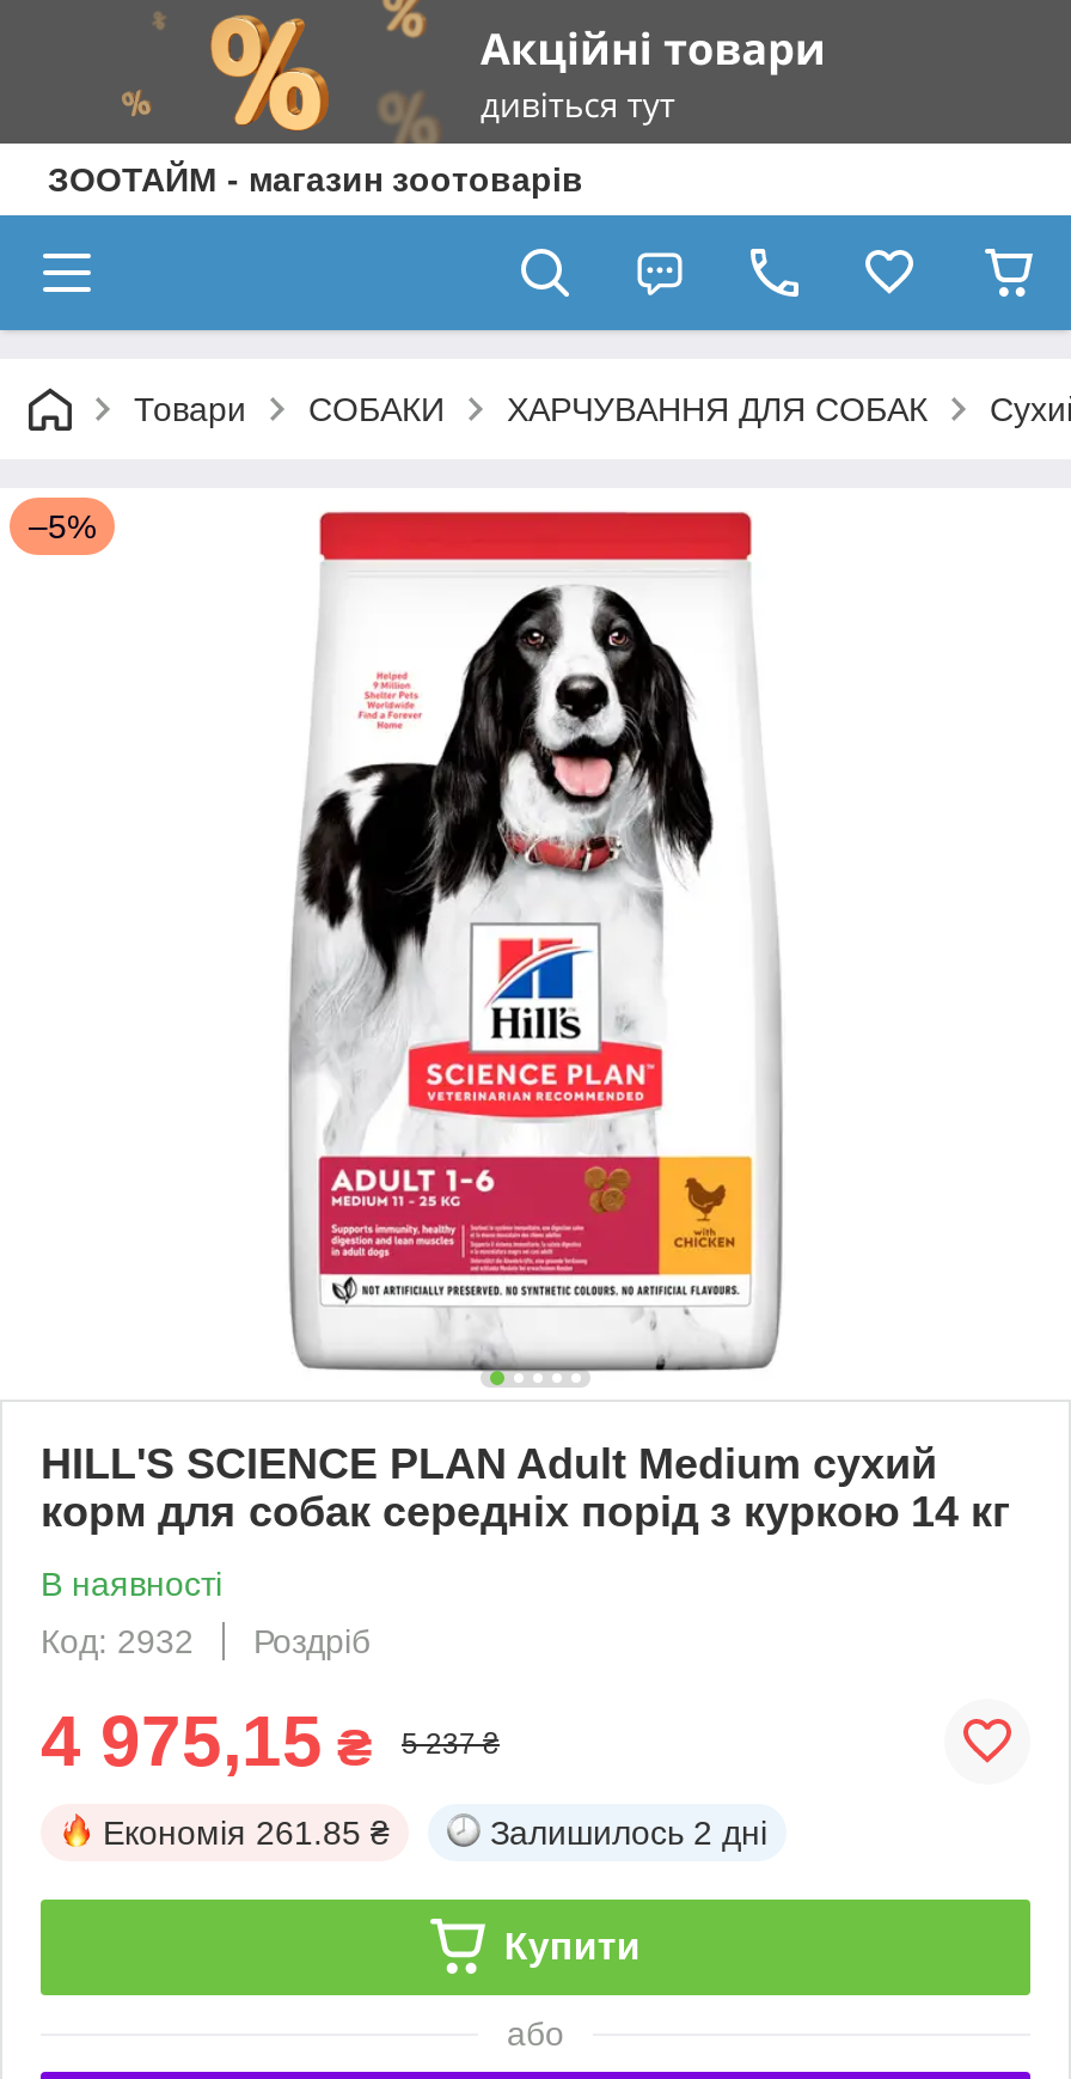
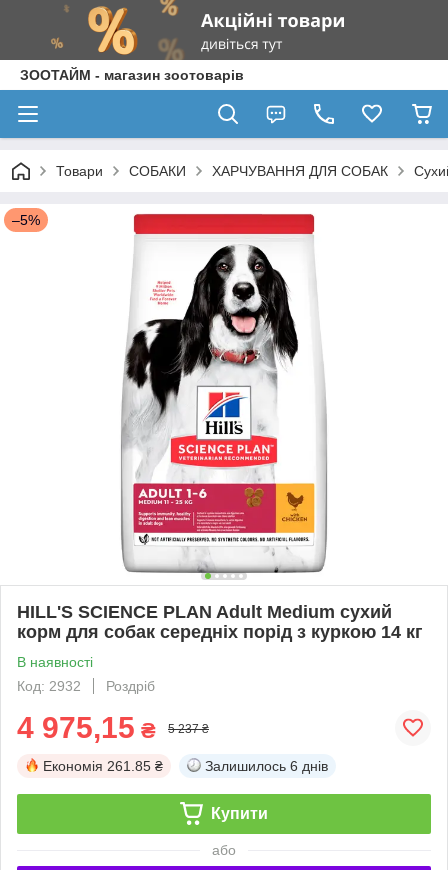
- Залишилось 2 дні
+ Залишилось 6 днів
